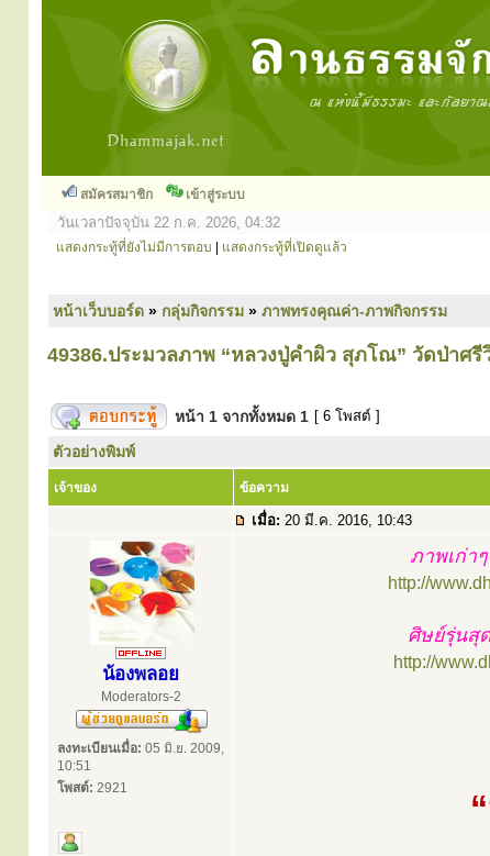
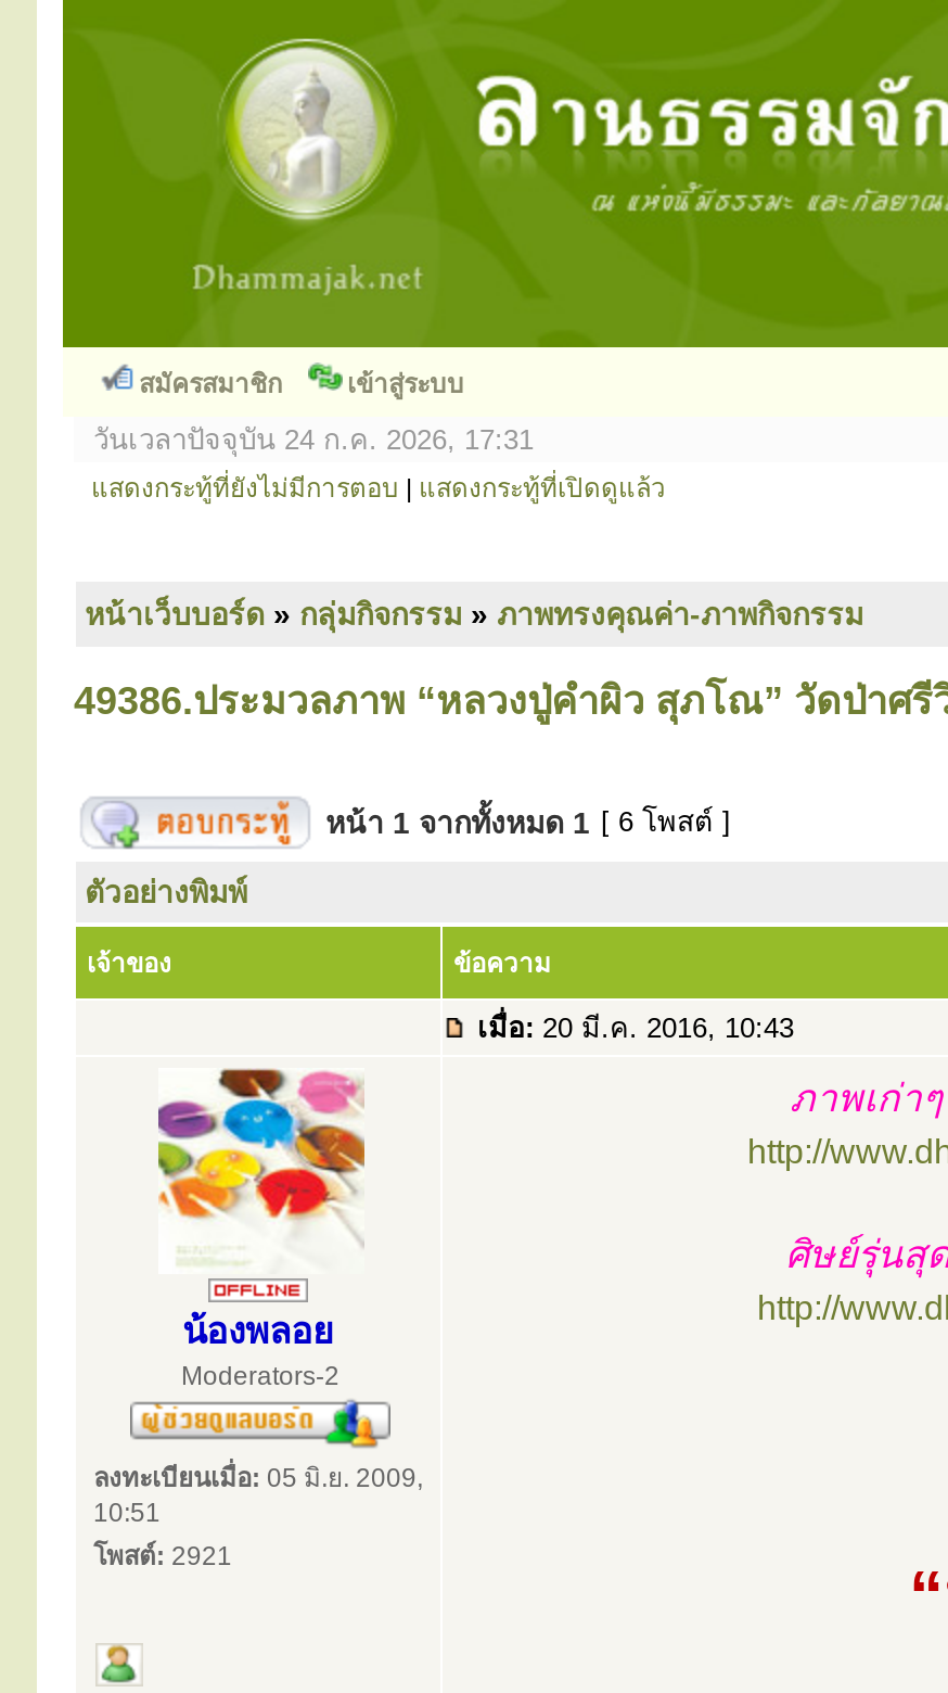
- วันเวลาปัจจุบัน 22 ก.ค. 2026, 04:32
+ วันเวลาปัจจุบัน 24 ก.ค. 2026, 17:31
